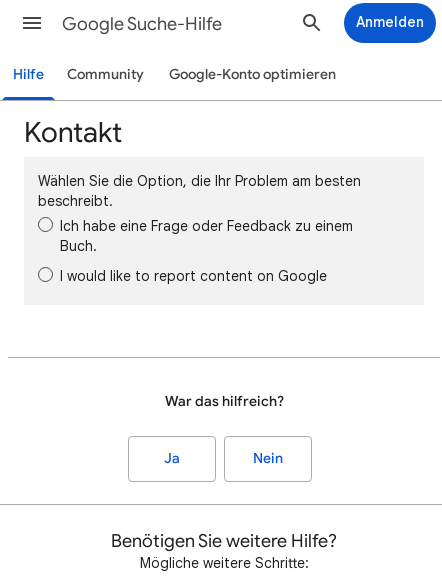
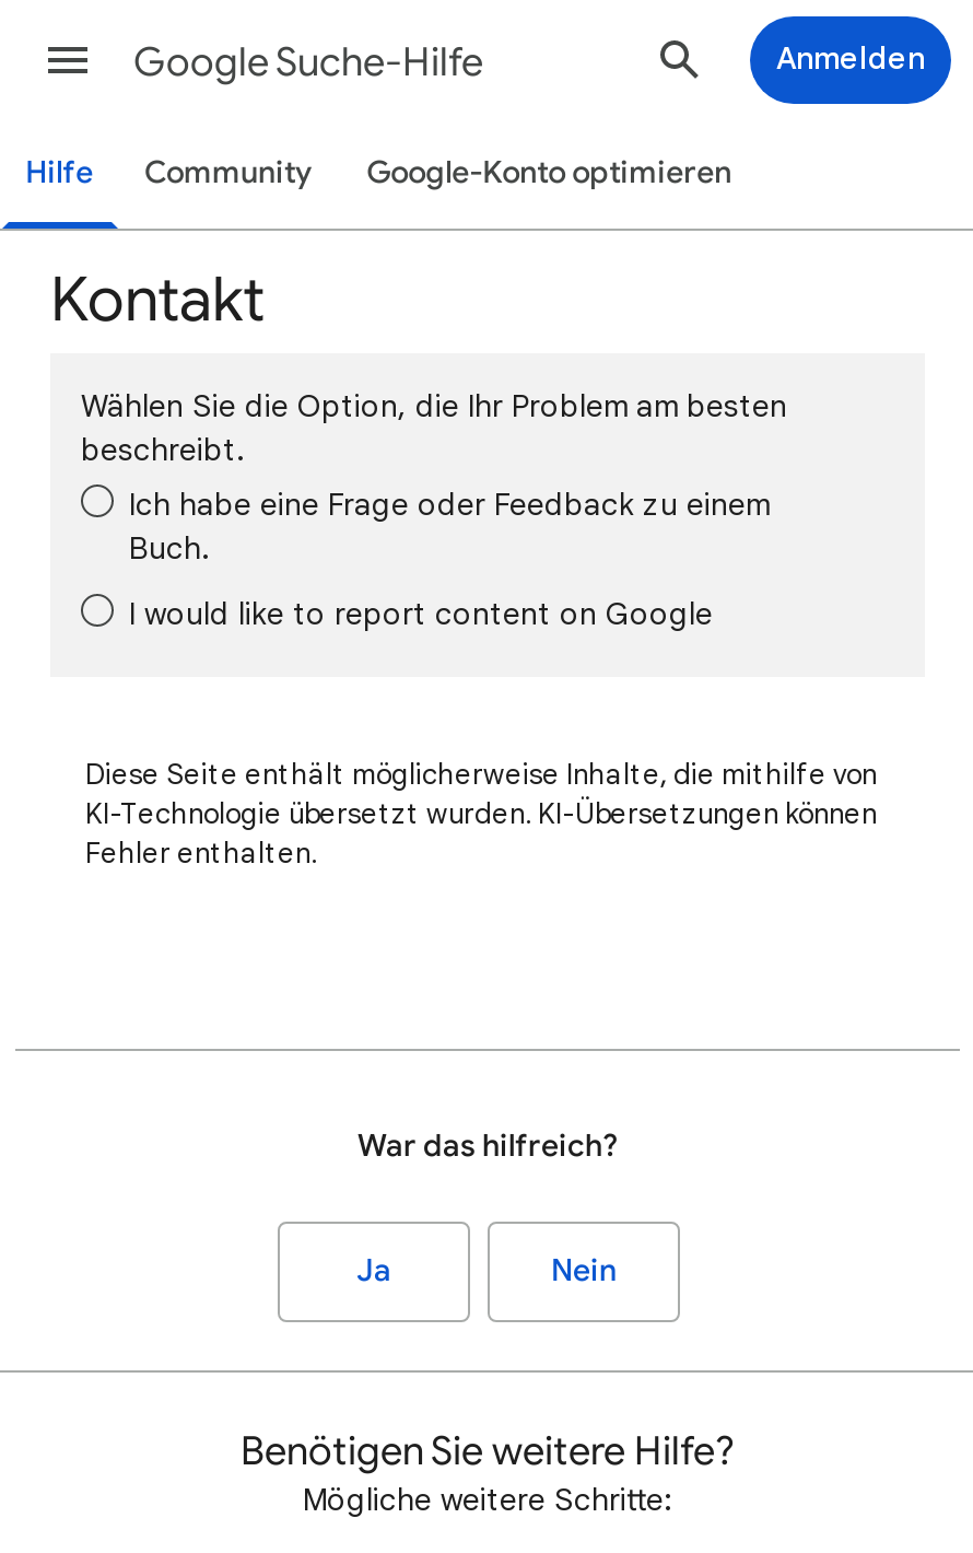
+ Diese Seite enthält möglicherweise Inhalte, die mithilfe von
+ KI-Technologie übersetzt wurden. KI-Übersetzungen können
+ Fehler enthalten.
